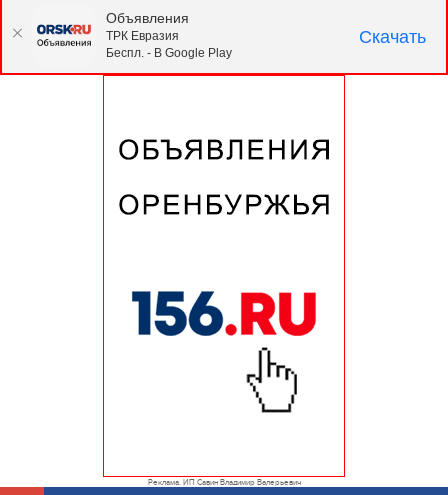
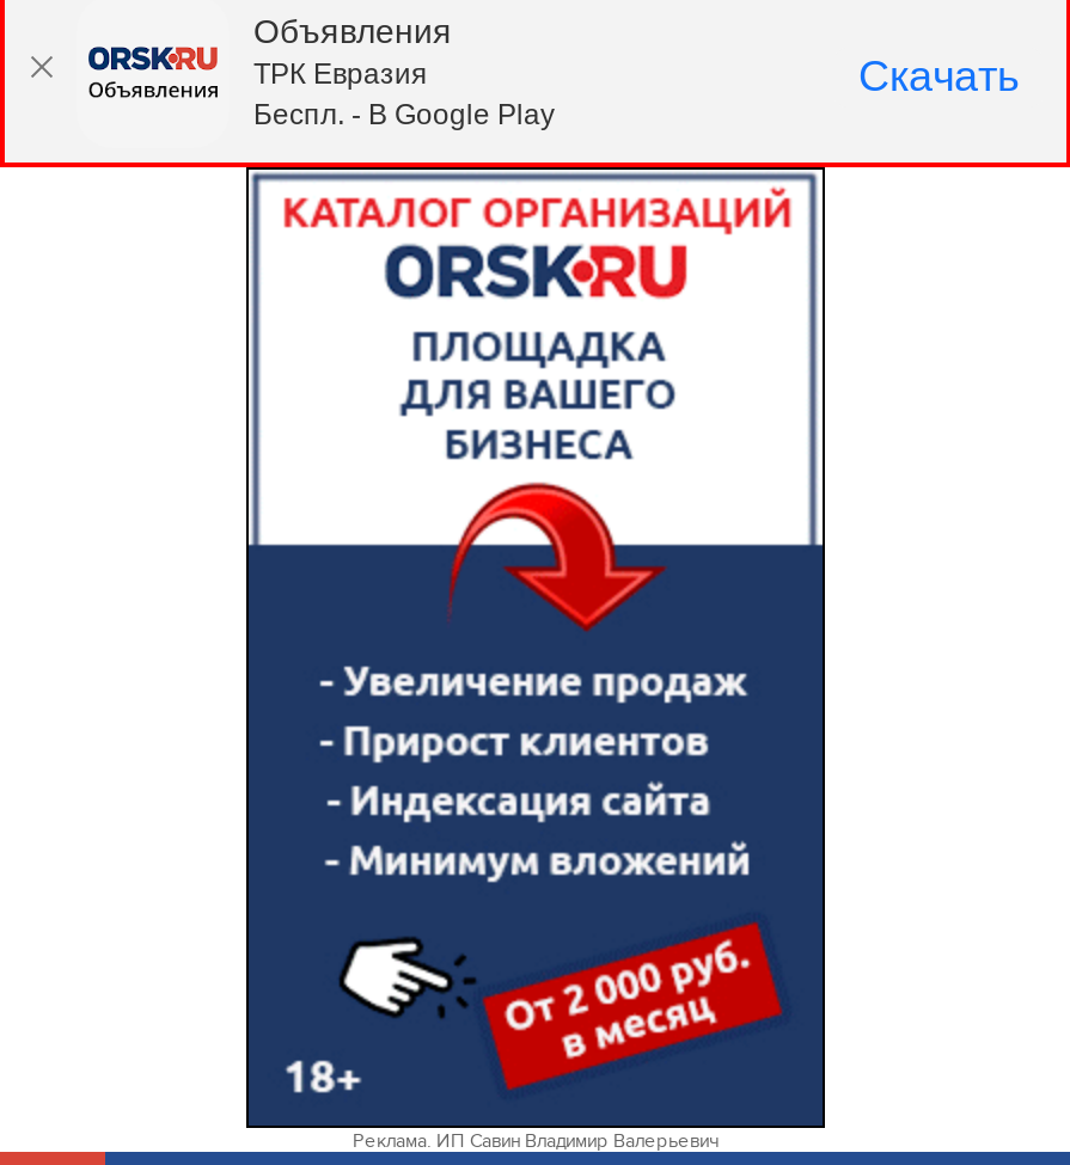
- [image]
+ [image]
